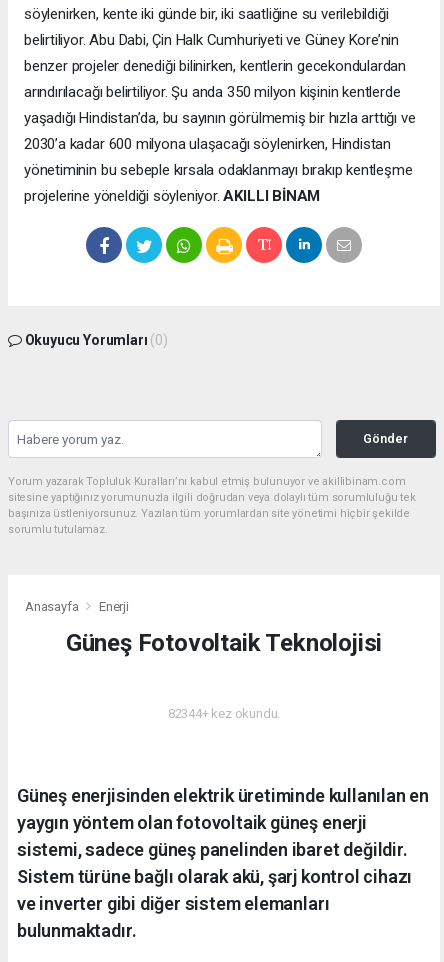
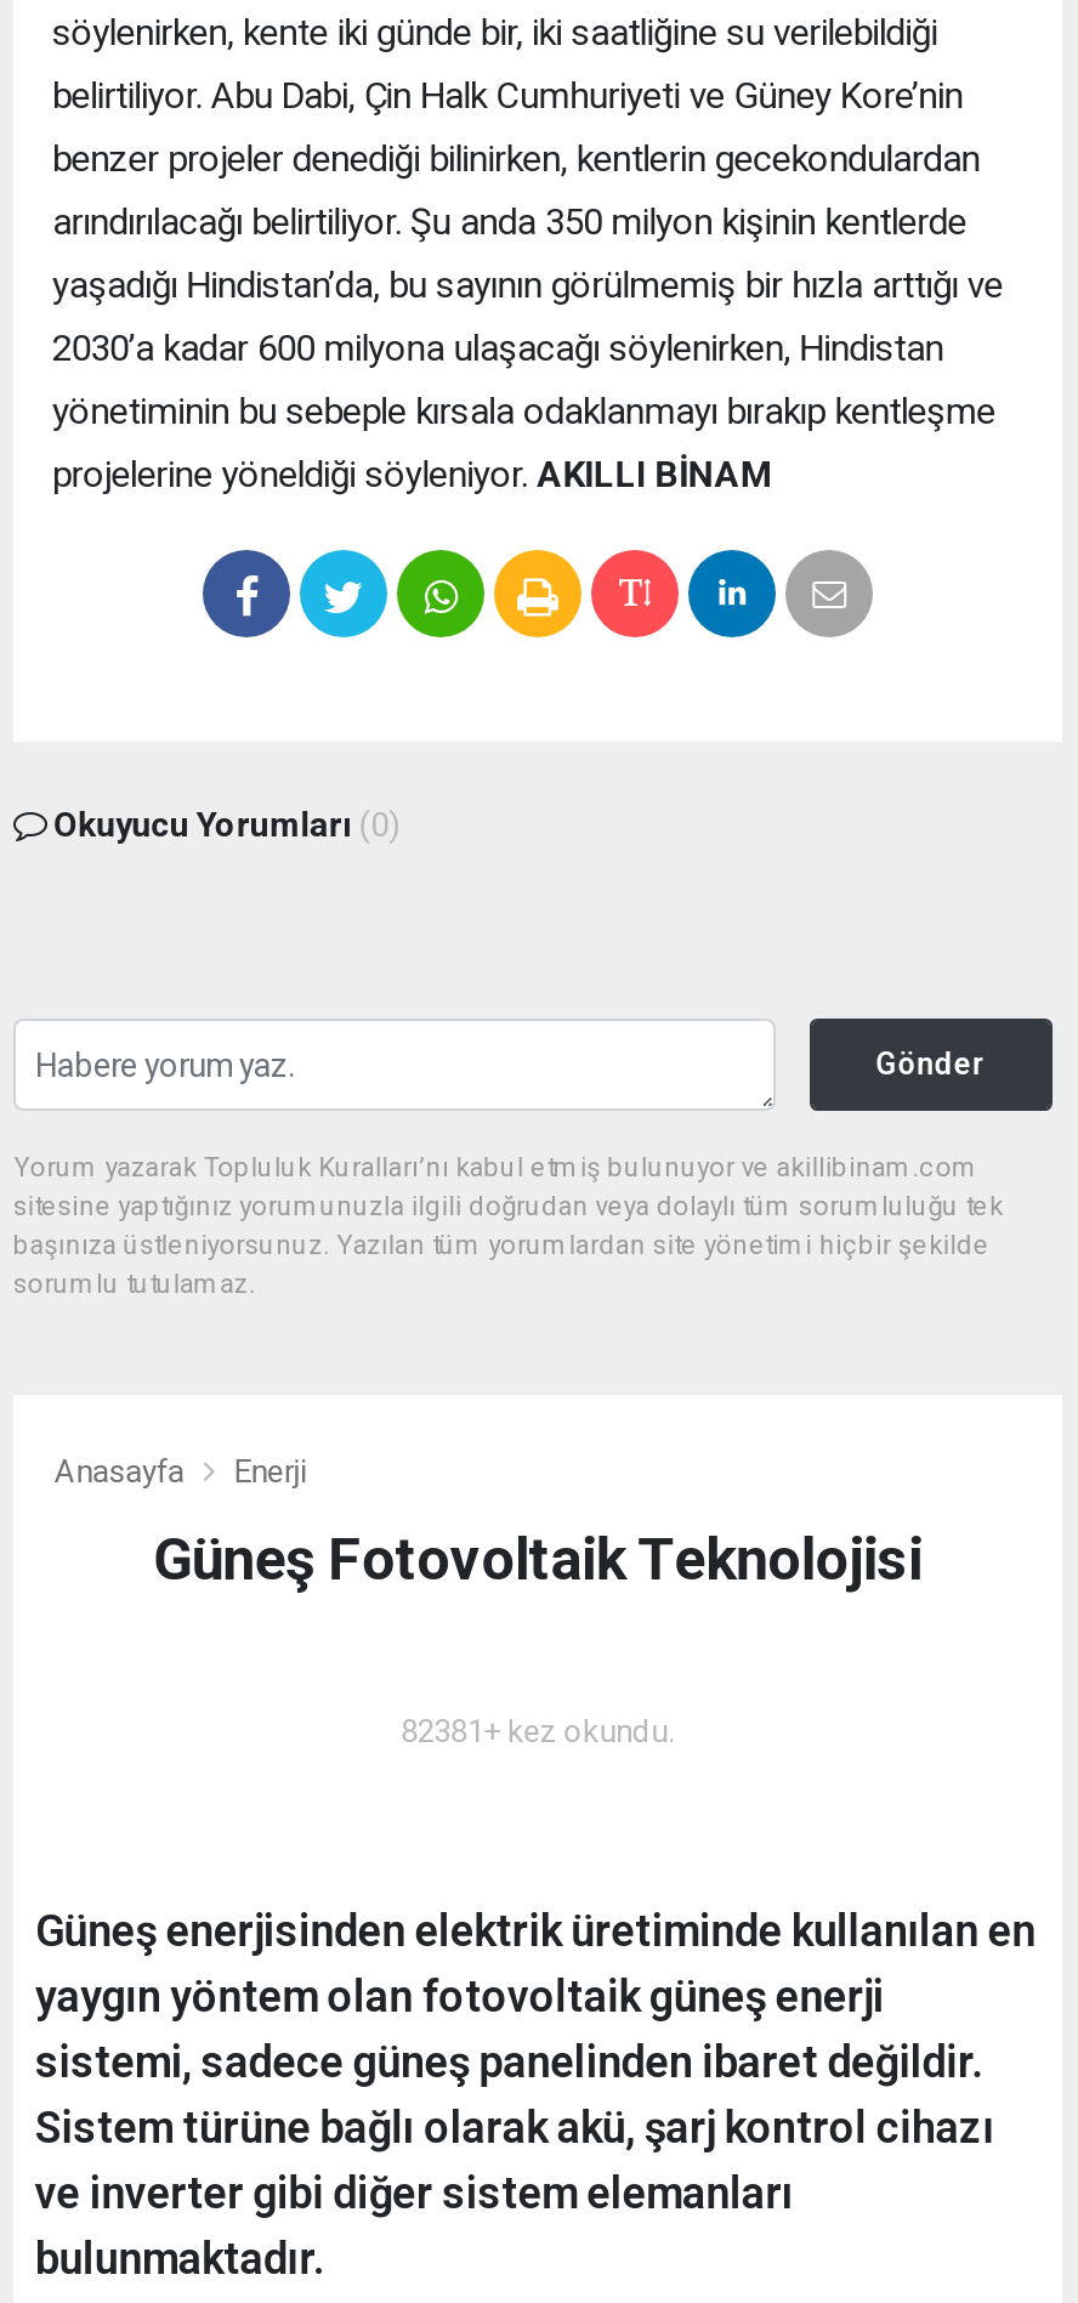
- 82344+ kez okundu.
+ 82381+ kez okundu.
